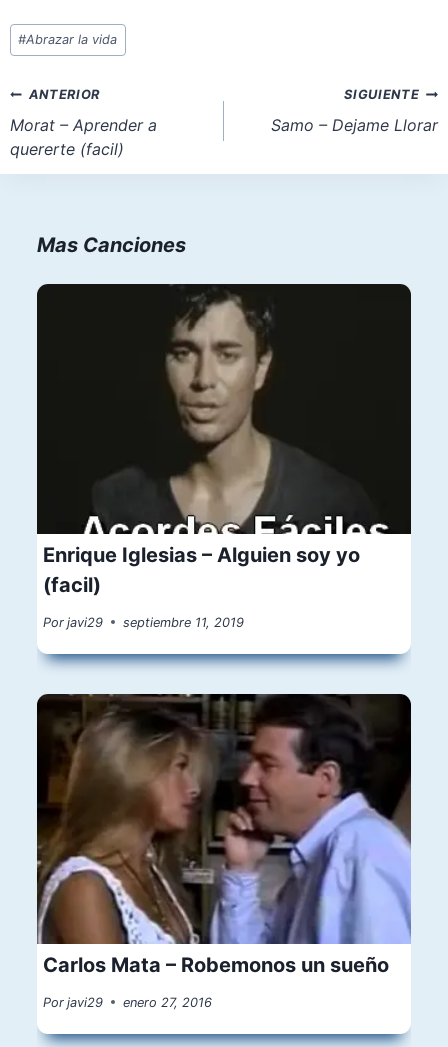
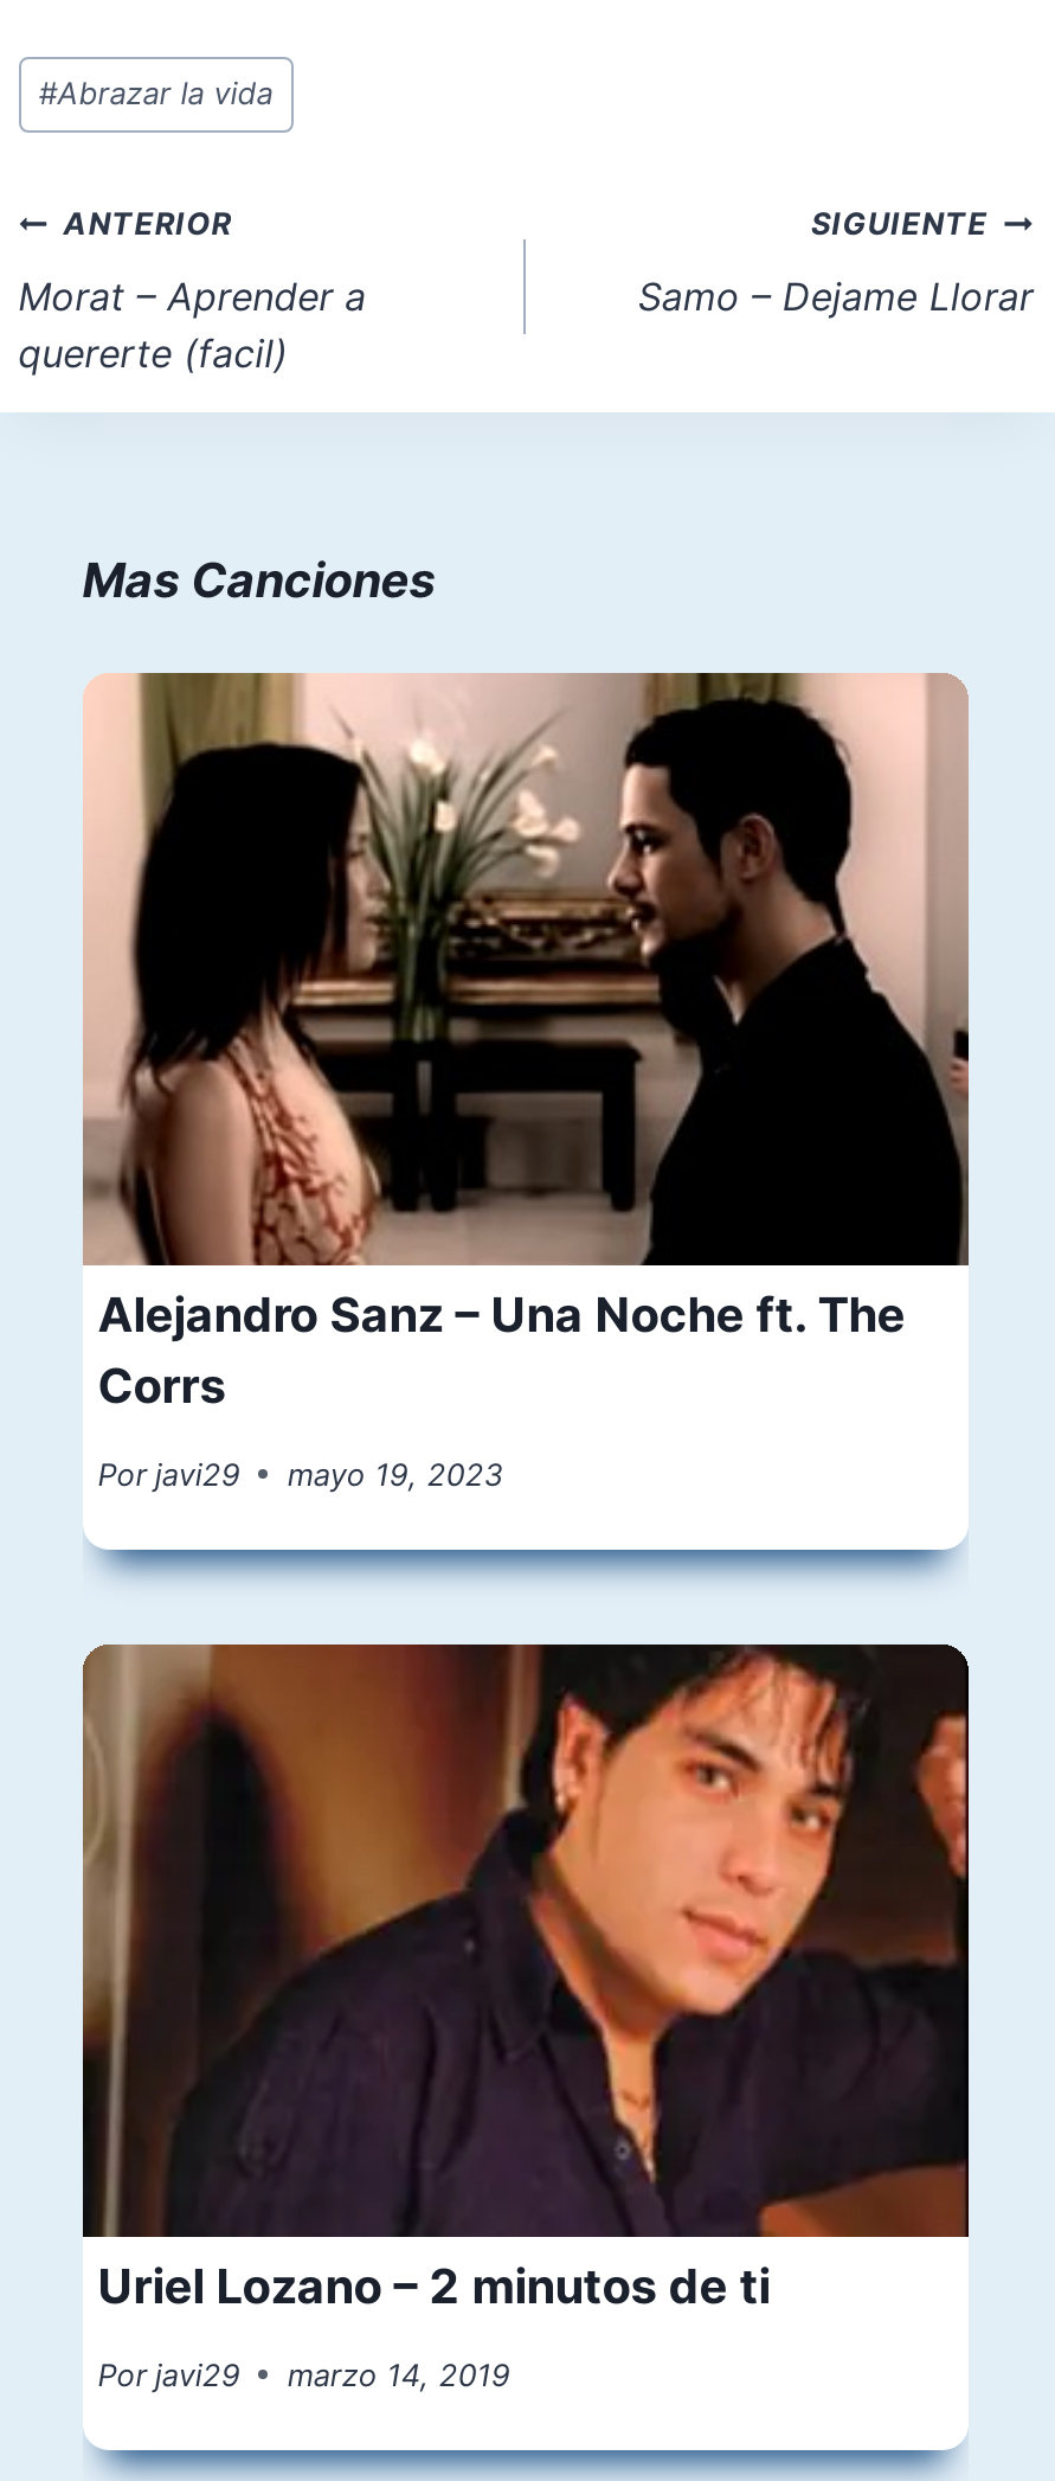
- [image]
- Enrique Iglesias – Alguien soy yo
- (facil)
+ [image]
+ Alejandro Sanz – Una Noche ft. The
+ Corrs

- Por javi29 septiembre 11, 2019
+ Por javi29 mayo 19, 2023

- [image]
- Carlos Mata – Robemonos un sueño
+ [image]
+ Uriel Lozano – 2 minutos de ti

- Por javi29 enero 27, 2016
+ Por javi29 marzo 14, 2019
